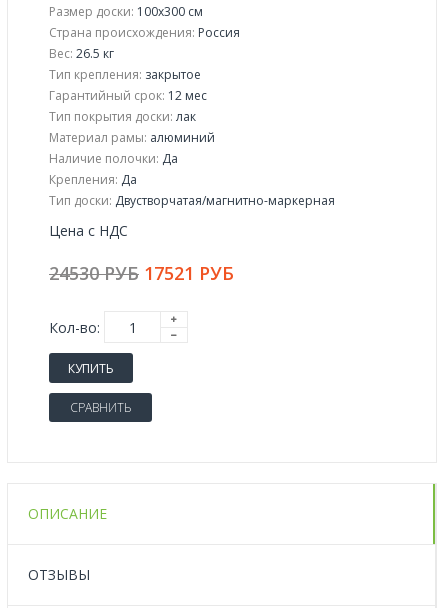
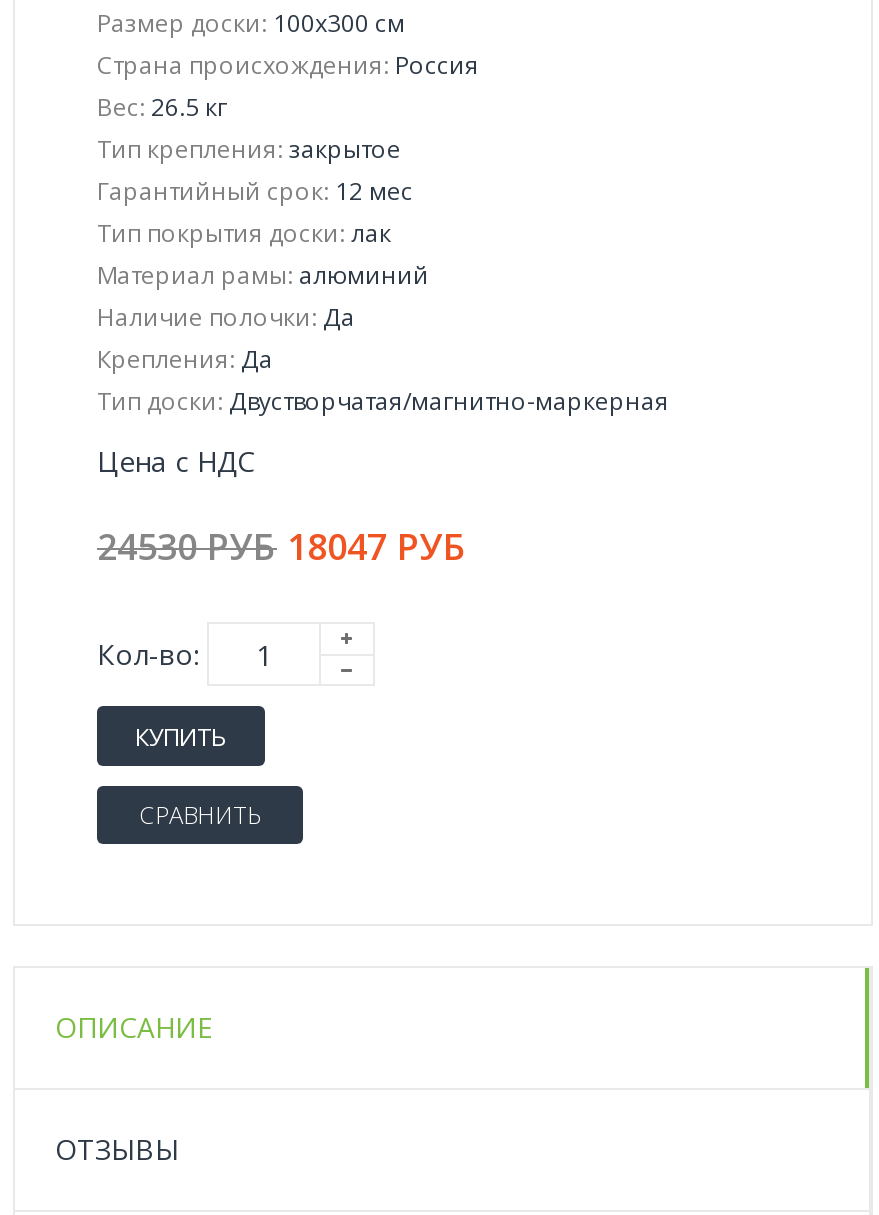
- 24530 РУБ 17521 РУБ
+ 24530 РУБ 18047 РУБ
